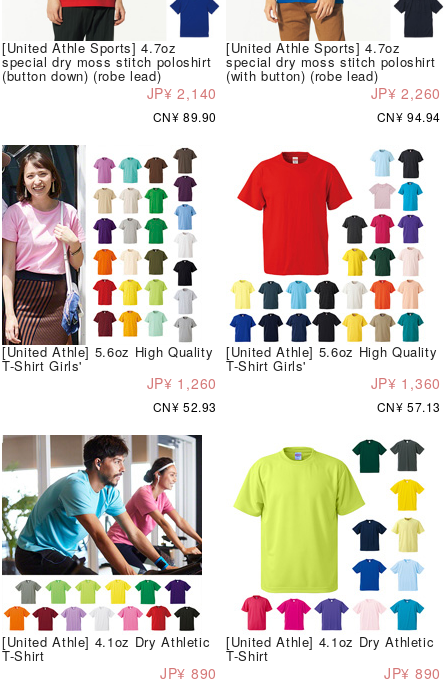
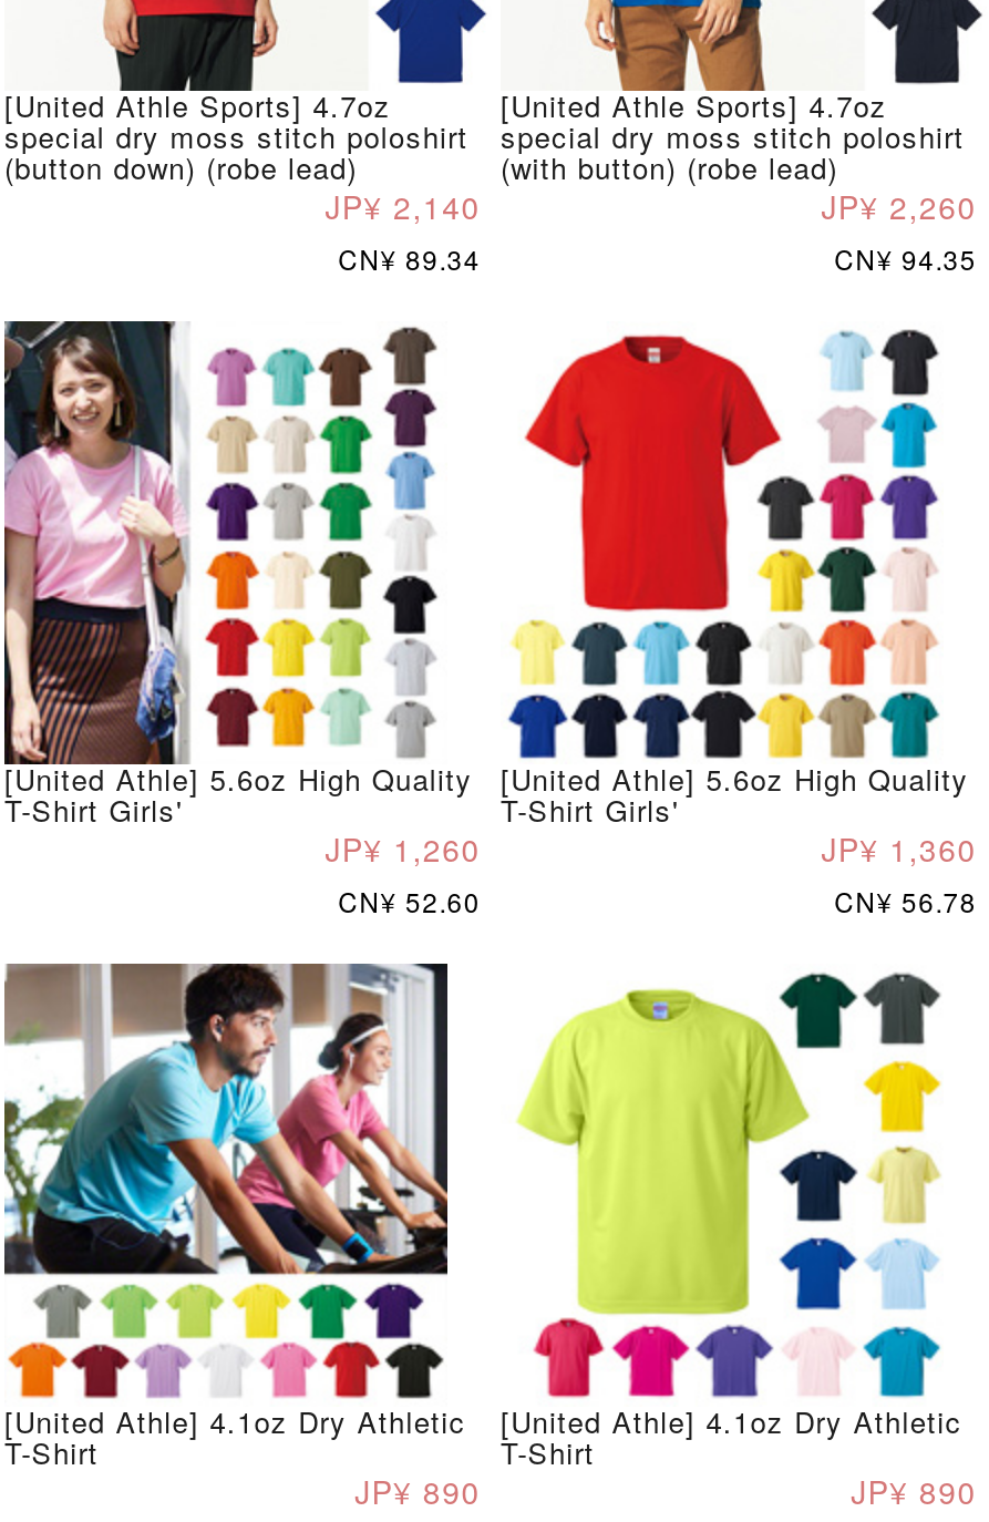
- CN¥ 89.90
+ CN¥ 89.34

- CN¥ 94.94
+ CN¥ 94.35

- CN¥ 52.93
+ CN¥ 52.60

- CN¥ 57.13
+ CN¥ 56.78
